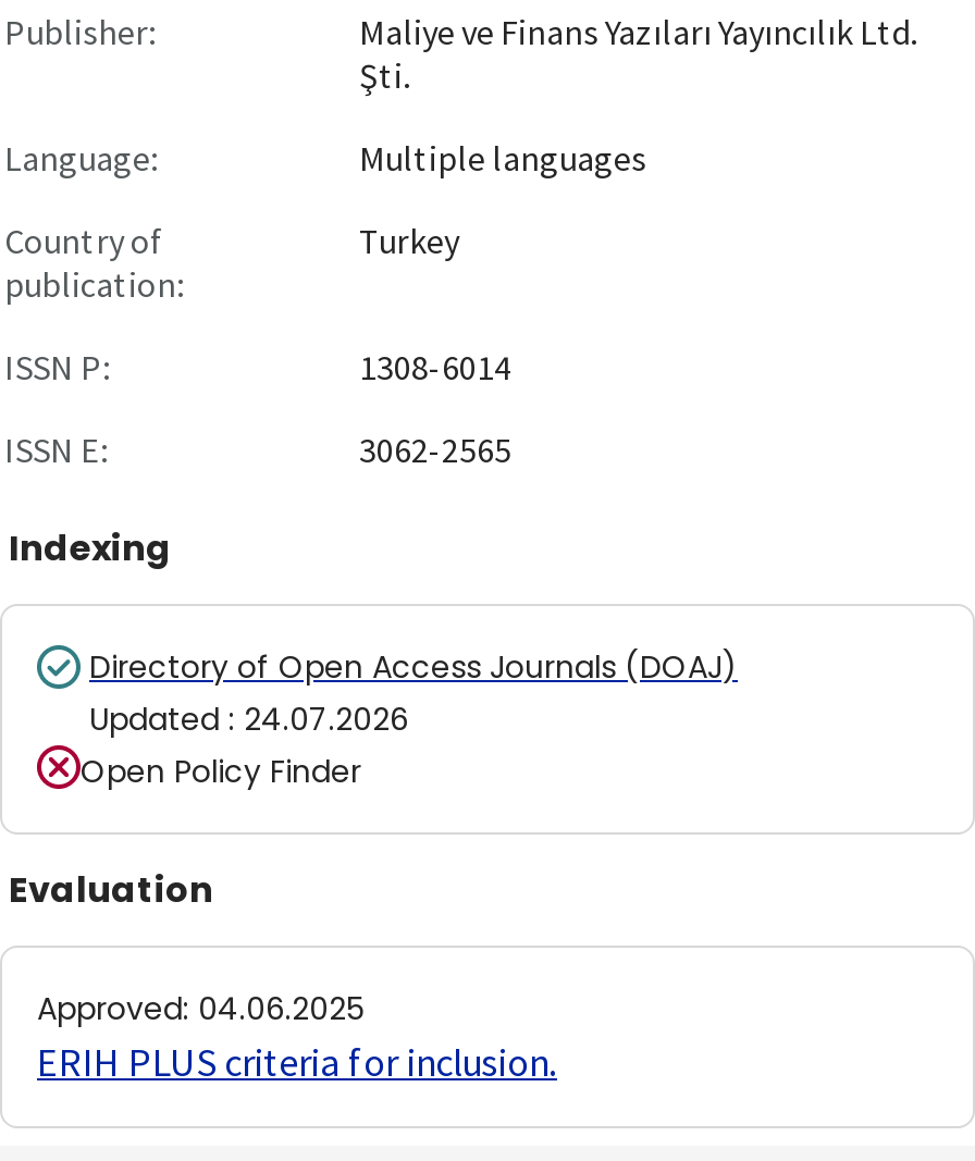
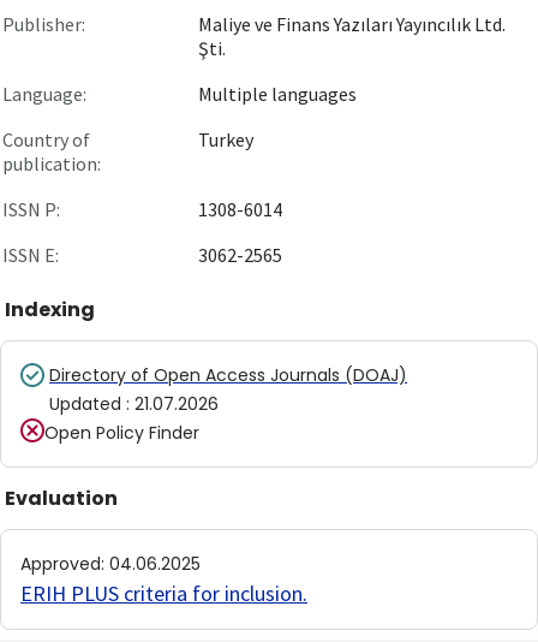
- Updated: 24.07.2026
+ Updated: 21.07.2026
